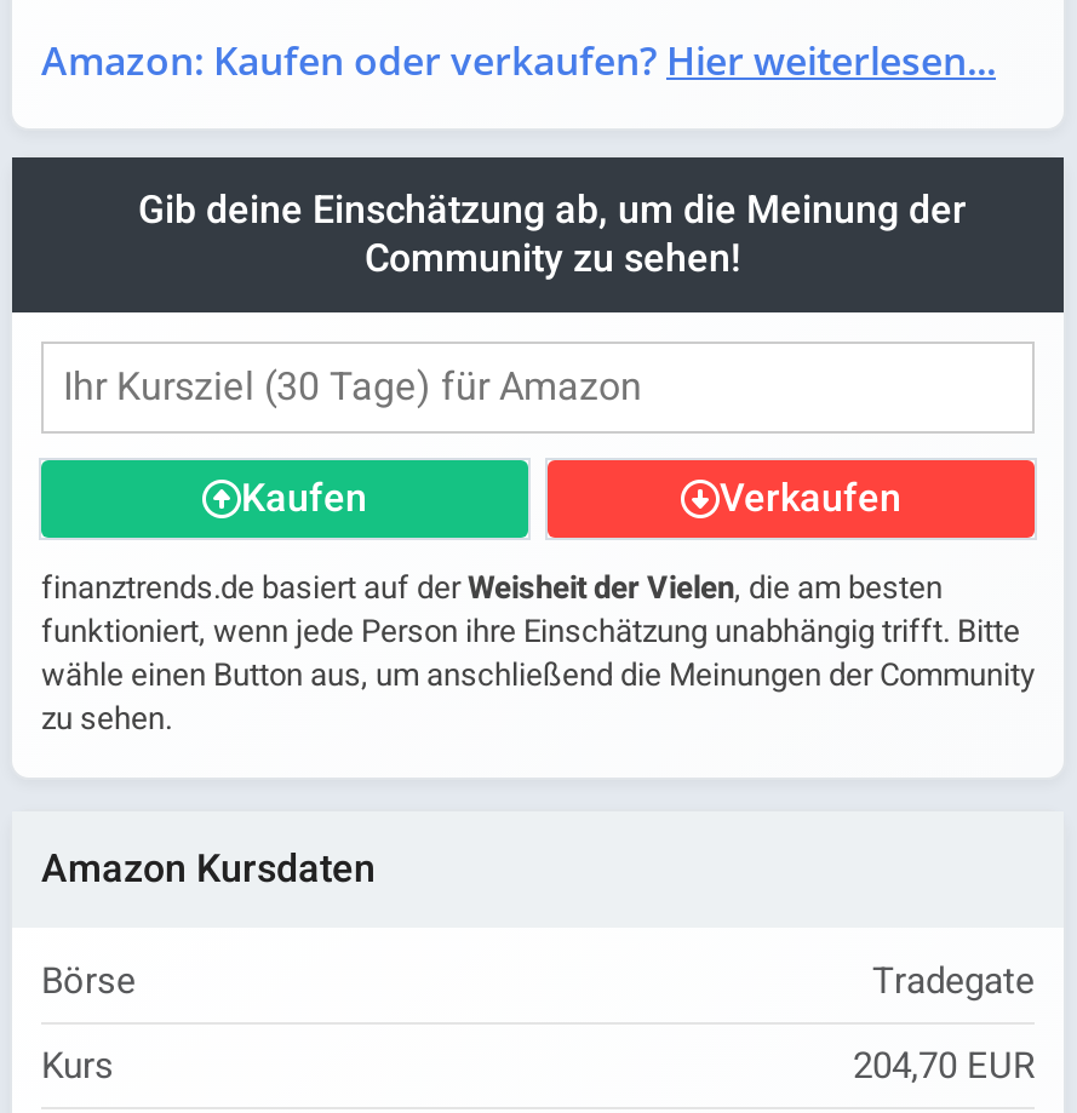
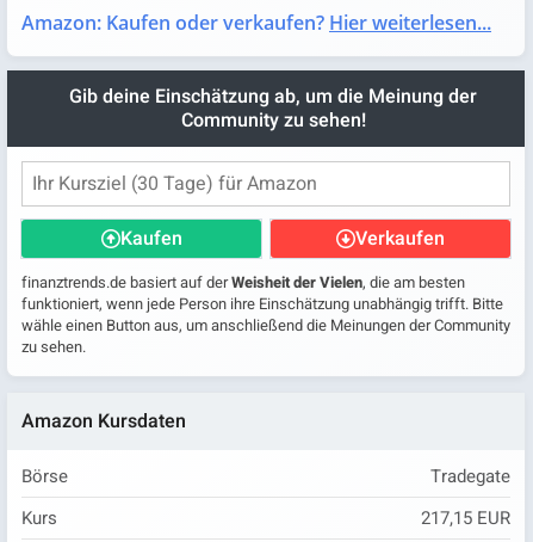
- 204,70 EUR
+ 217,15 EUR
